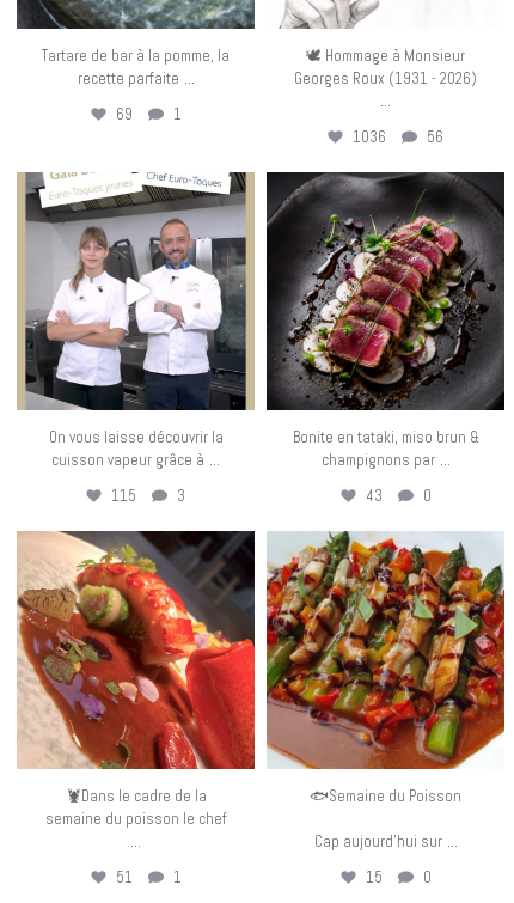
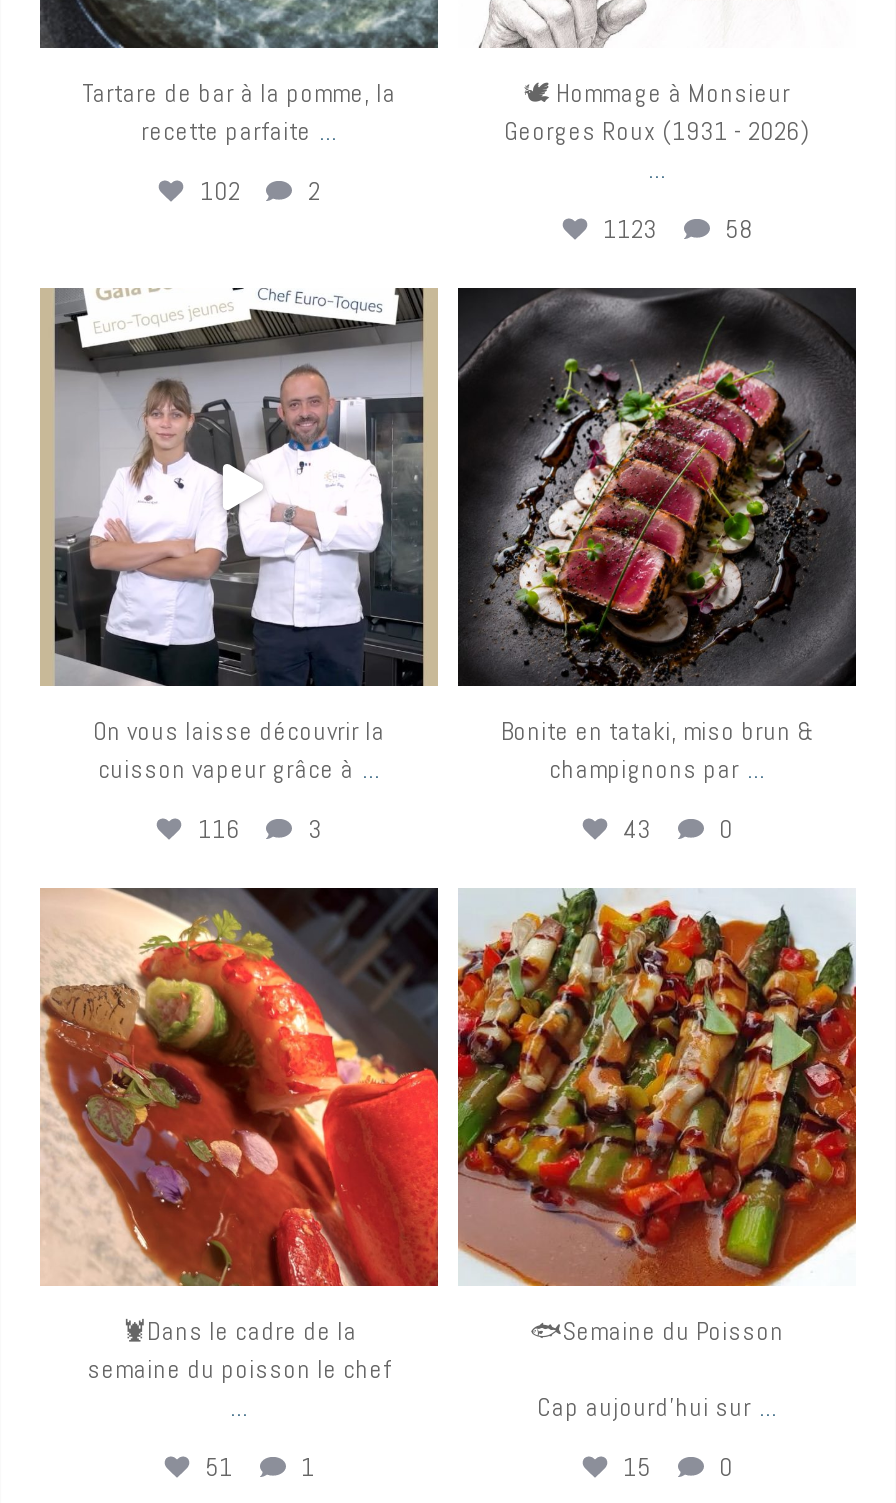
- 69
+ 102

- 1
+ 2

- 1036
+ 1123

- 56
+ 58

- 115 3
+ 116 3
